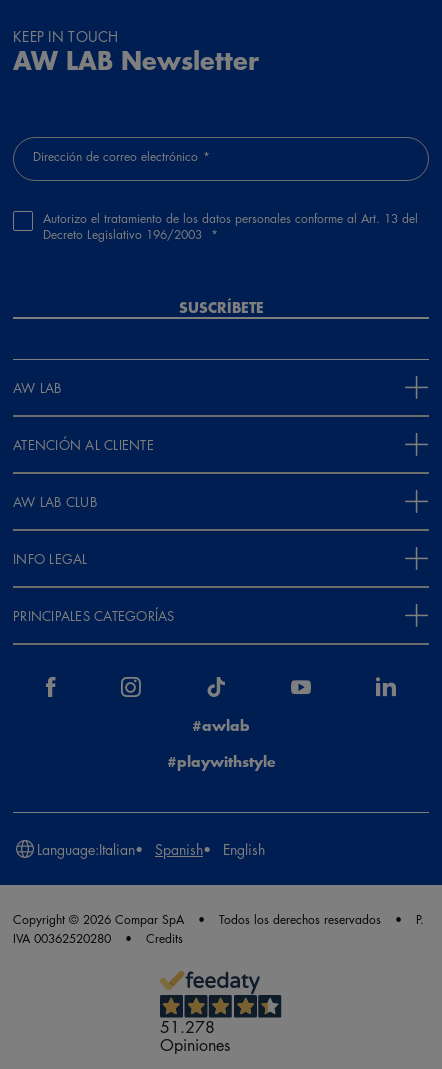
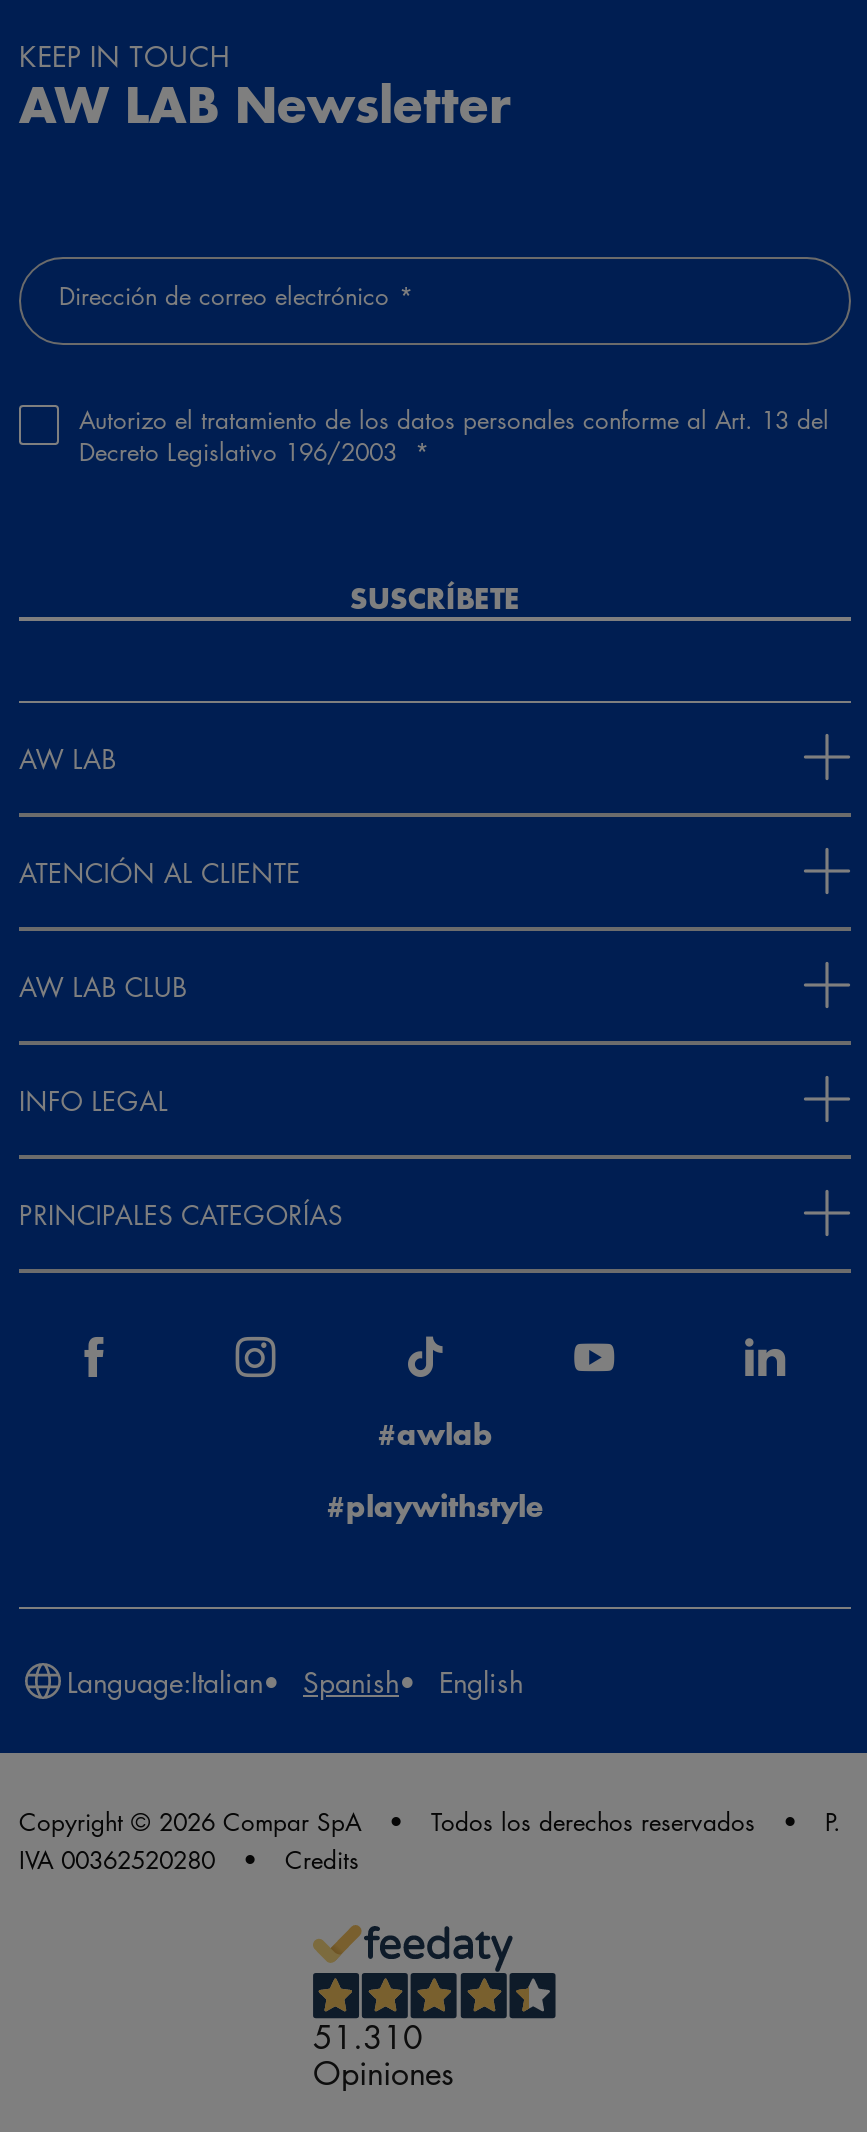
- 51.278
+ 51.310
